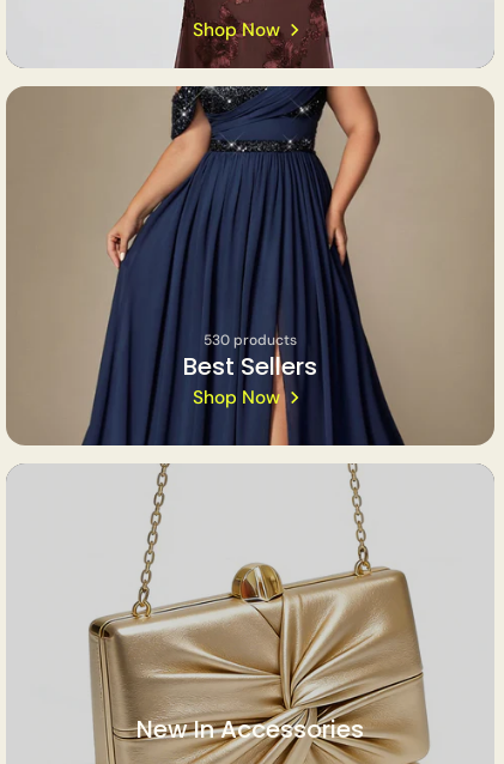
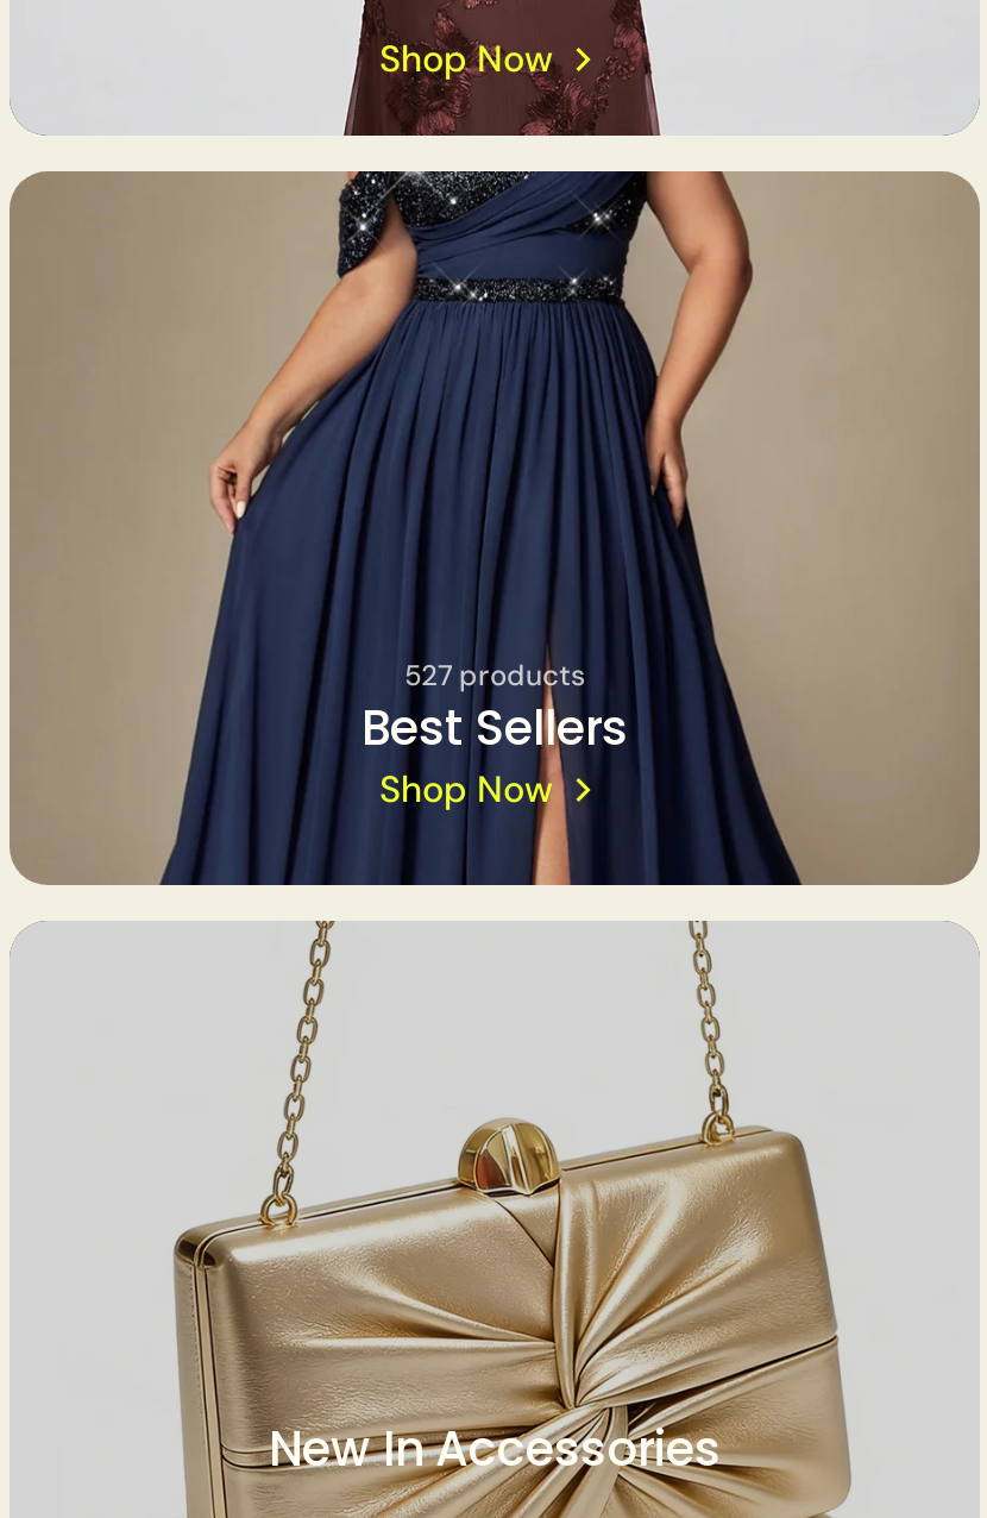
- 530 products
+ 527 products
